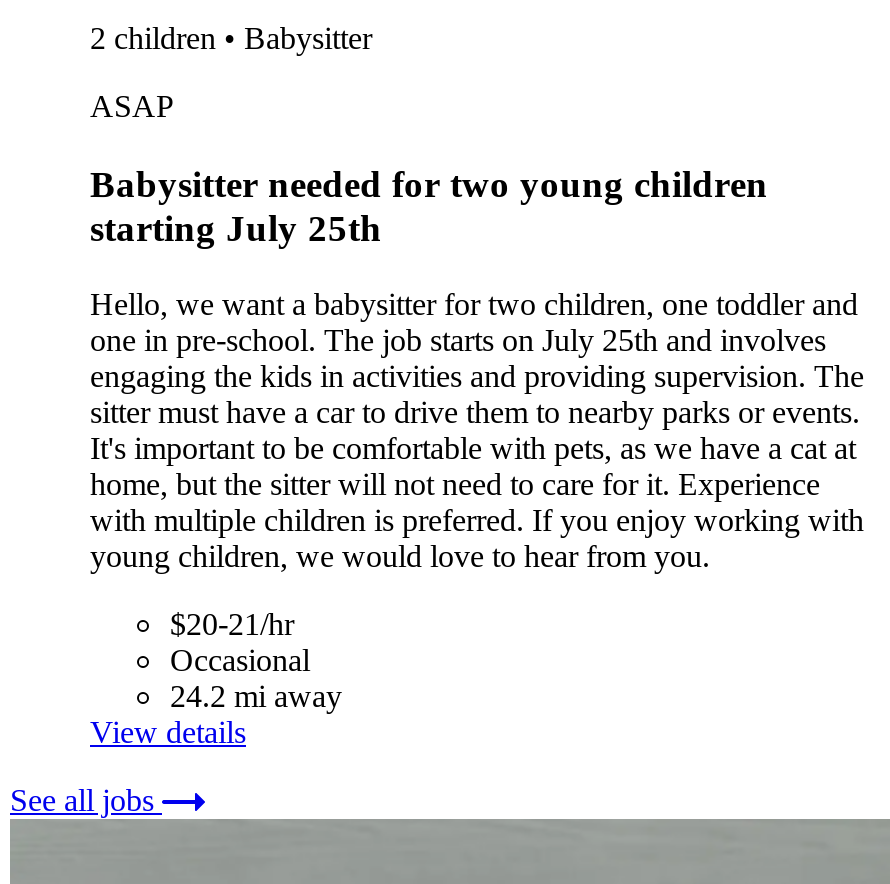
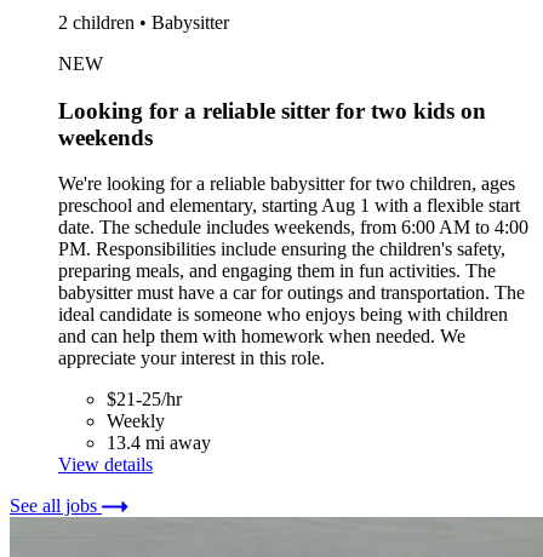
- ASAP
+ NEW

- Babysitter needed for two young children
- starting July 25th
+ Looking for a reliable sitter for two kids on
+ weekends

- Hello, we want a babysitter for two children, one toddler and
- one in pre-school. The job starts on July 25th and involves
- engaging the kids in activities and providing supervision. The
- sitter must have a car to drive them to nearby parks or events.
- It's important to be comfortable with pets, as we have a cat at
- home, but the sitter will not need to care for it. Experience
- with multiple children is preferred. If you enjoy working with
- young children, we would love to hear from you.
+ We're looking for a reliable babysitter for two children, ages
+ preschool and elementary, starting Aug 1 with a flexible start
+ date. The schedule includes weekends, from 6:00 AM to 4:00
+ PM. Responsibilities include ensuring the children's safety,
+ preparing meals, and engaging them in fun activities. The
+ babysitter must have a car for outings and transportation. The
+ ideal candidate is someone who enjoys being with children
+ and can help them with homework when needed. We
+ appreciate your interest in this role.

- $20-21/hr
- Occasional
- 24.2 mi away
+ $21-25/hr
+ Weekly
+ 13.4 mi away
